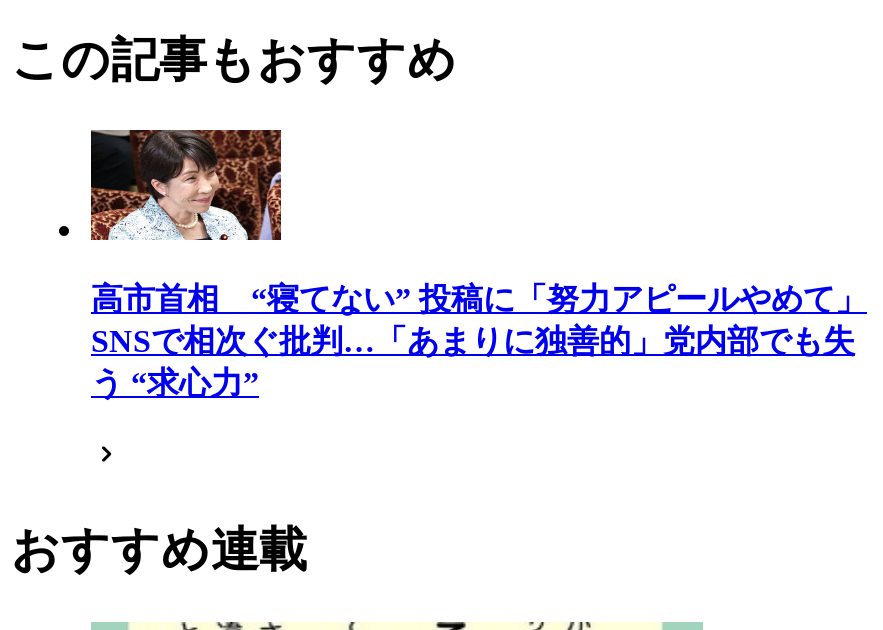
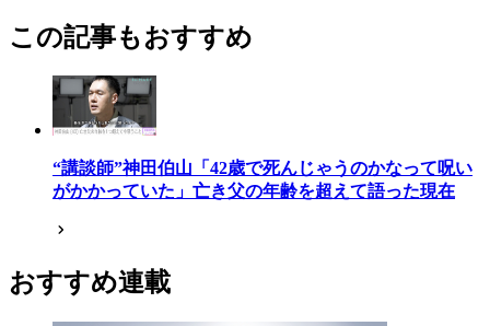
- [image]
- 高市首相 “寝てない” 投稿に「努力アピールやめて」
- SNSで相次ぐ批判…「あまりに独善的」党内部でも失
- う “求心力”
+ [image]
+ “講談師”神田伯山「42歳で死んじゃうのかなって呪い
+ がかかっていた」亡き父の年齢を超えて語った現在
